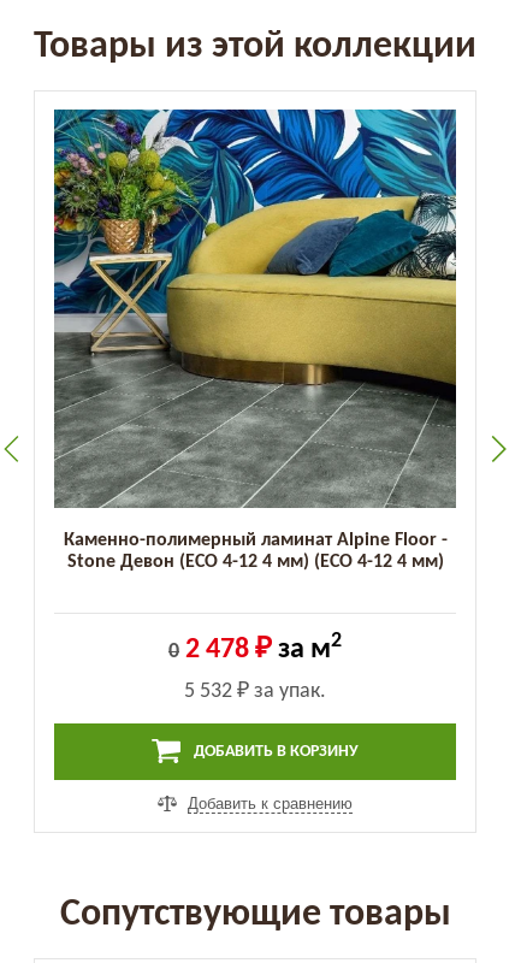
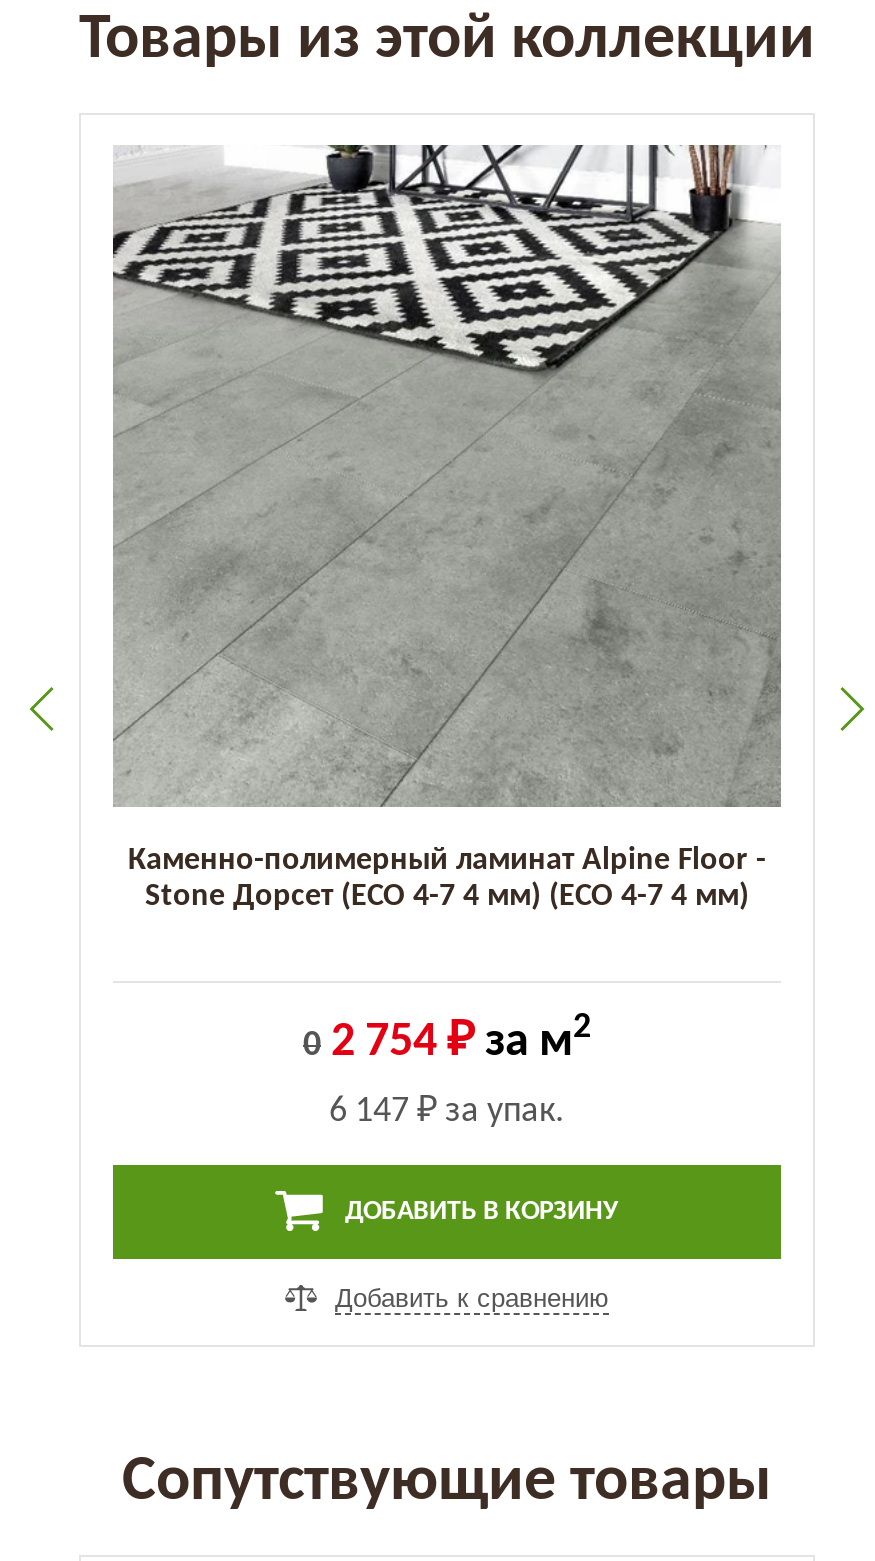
- [image]
- Stone Девон (ECO 4-12 4 мм) (ECO 4-12 4 мм)
+ [image]
+ Stone Дорсет (ECO 4-7 4 мм) (ECO 4-7 4 мм)

- 0 2 478 ₽ за м2
+ 0 2 754 ₽ за м2

- 5 532 ₽ за упак.
+ 6 147 ₽ за упак.
